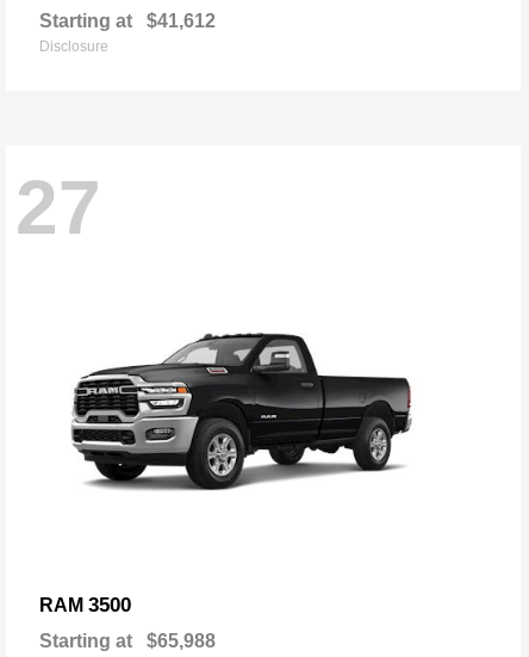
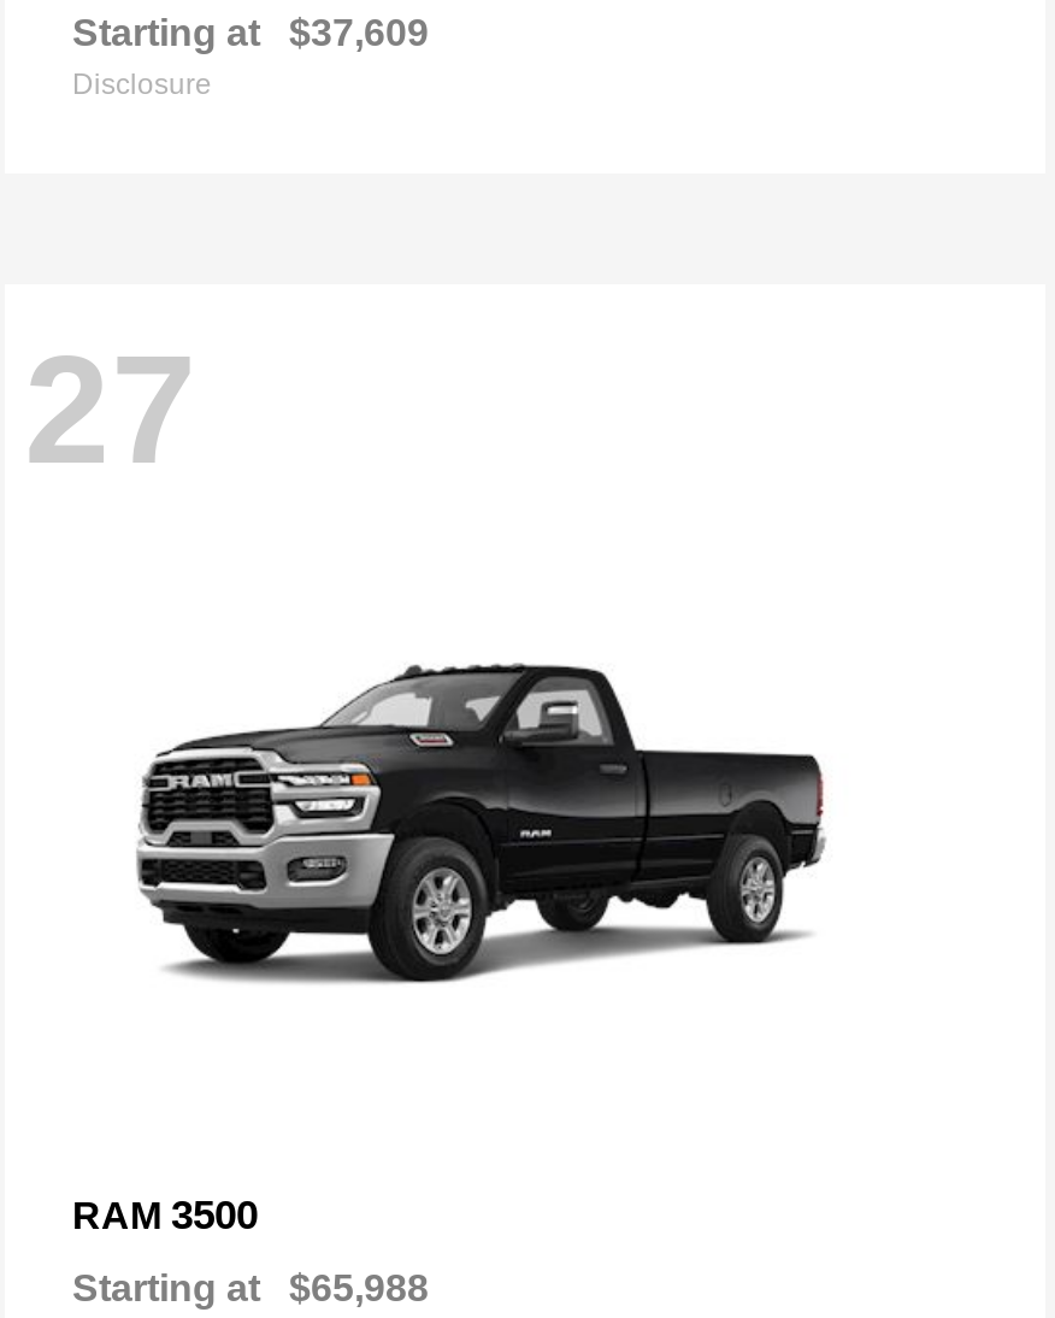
- Starting at $41,612
+ Starting at $37,609
